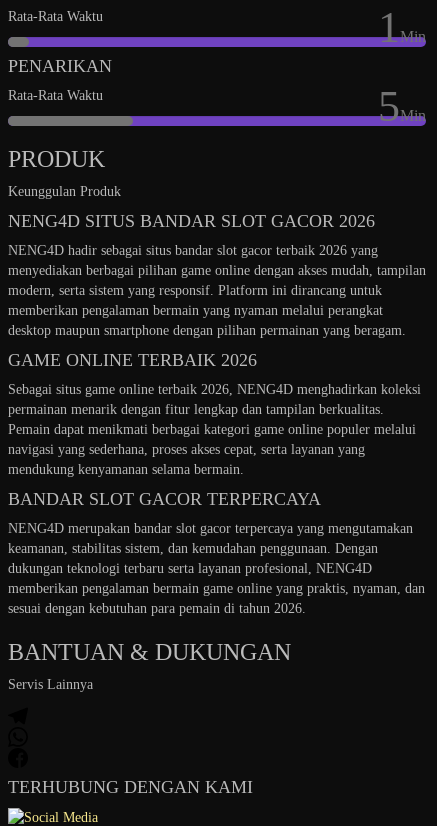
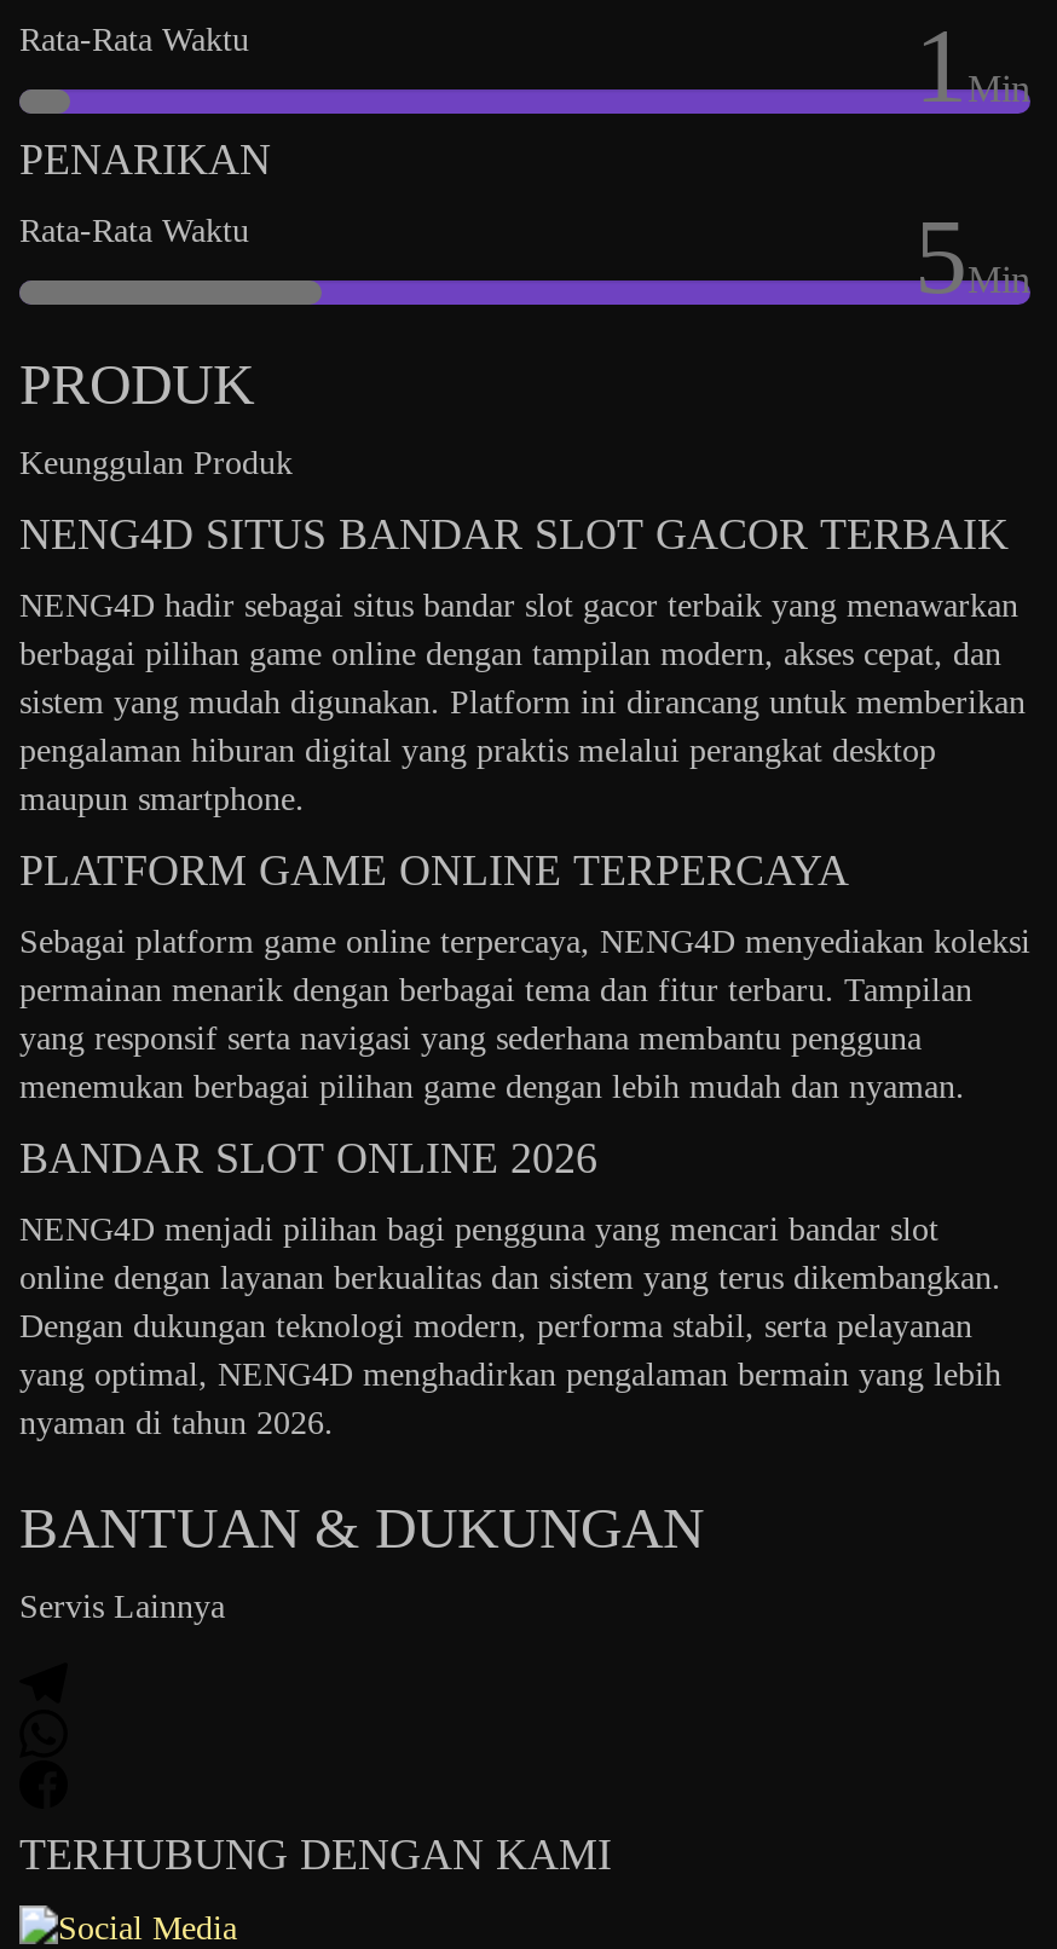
- NENG4D SITUS BANDAR SLOT GACOR 2026
+ NENG4D SITUS BANDAR SLOT GACOR TERBAIK

- NENG4D hadir sebagai situs bandar slot gacor terbaik 2026 yang
- menyediakan berbagai pilihan game online dengan akses mudah, tampilan
- modern, serta sistem yang responsif. Platform ini dirancang untuk
- memberikan pengalaman bermain yang nyaman melalui perangkat
- desktop maupun smartphone dengan pilihan permainan yang beragam.
+ NENG4D hadir sebagai situs bandar slot gacor terbaik yang menawarkan
+ berbagai pilihan game online dengan tampilan modern, akses cepat, dan
+ sistem yang mudah digunakan. Platform ini dirancang untuk memberikan
+ pengalaman hiburan digital yang praktis melalui perangkat desktop
+ maupun smartphone.

- GAME ONLINE TERBAIK 2026
+ PLATFORM GAME ONLINE TERPERCAYA

- Sebagai situs game online terbaik 2026, NENG4D menghadirkan koleksi
- permainan menarik dengan fitur lengkap dan tampilan berkualitas.
- Pemain dapat menikmati berbagai kategori game online populer melalui
- navigasi yang sederhana, proses akses cepat, serta layanan yang
- mendukung kenyamanan selama bermain.
+ Sebagai platform game online terpercaya, NENG4D menyediakan koleksi
+ permainan menarik dengan berbagai tema dan fitur terbaru. Tampilan
+ yang responsif serta navigasi yang sederhana membantu pengguna
+ menemukan berbagai pilihan game dengan lebih mudah dan nyaman.

- BANDAR SLOT GACOR TERPERCAYA
+ BANDAR SLOT ONLINE 2026

- NENG4D merupakan bandar slot gacor terpercaya yang mengutamakan
- keamanan, stabilitas sistem, dan kemudahan penggunaan. Dengan
- dukungan teknologi terbaru serta layanan profesional, NENG4D
- memberikan pengalaman bermain game online yang praktis, nyaman, dan
- sesuai dengan kebutuhan para pemain di tahun 2026.
+ NENG4D menjadi pilihan bagi pengguna yang mencari bandar slot
+ online dengan layanan berkualitas dan sistem yang terus dikembangkan.
+ Dengan dukungan teknologi modern, performa stabil, serta pelayanan
+ yang optimal, NENG4D menghadirkan pengalaman bermain yang lebih
+ nyaman di tahun 2026.
